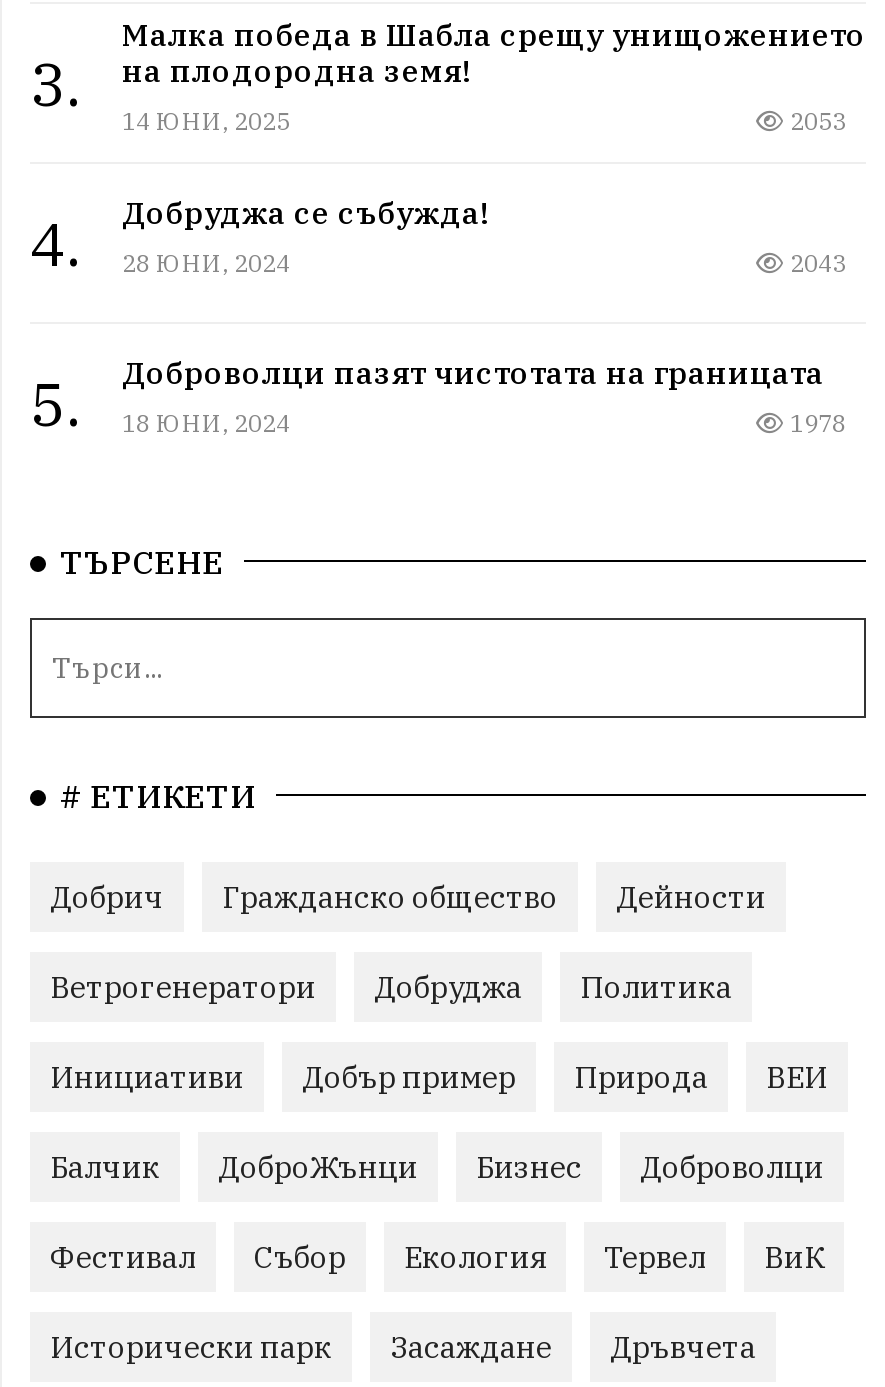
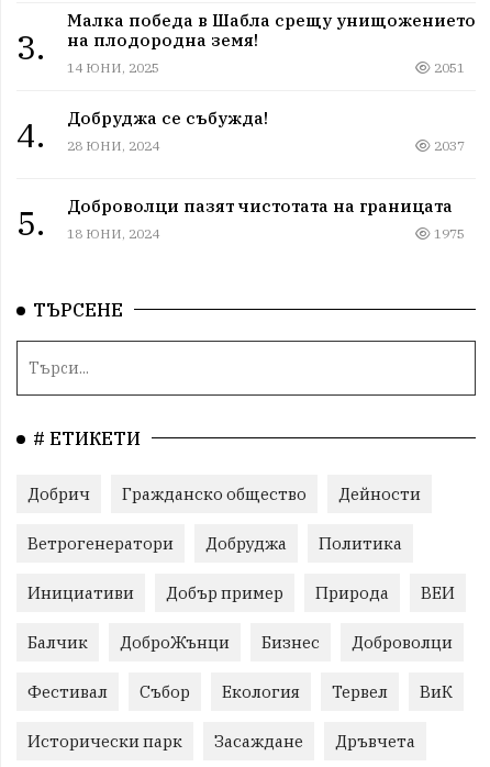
- 2053
+ 2051

- 2043
+ 2037

- 1978
+ 1975
